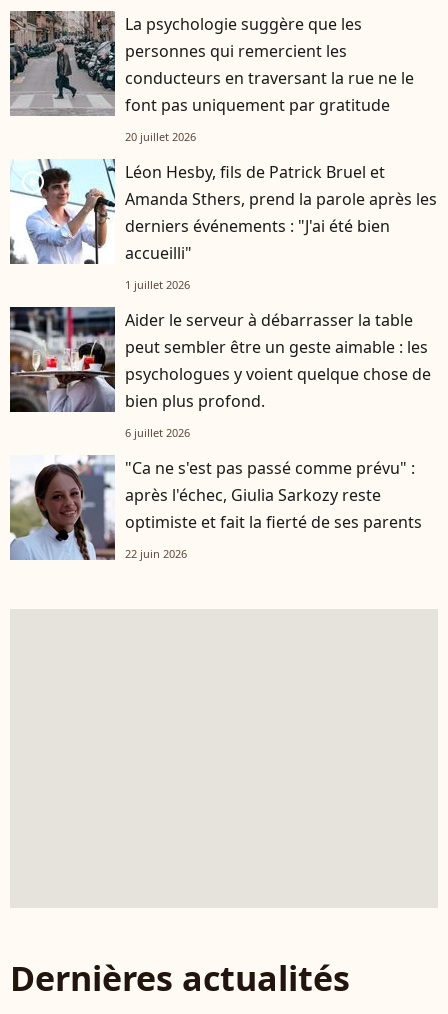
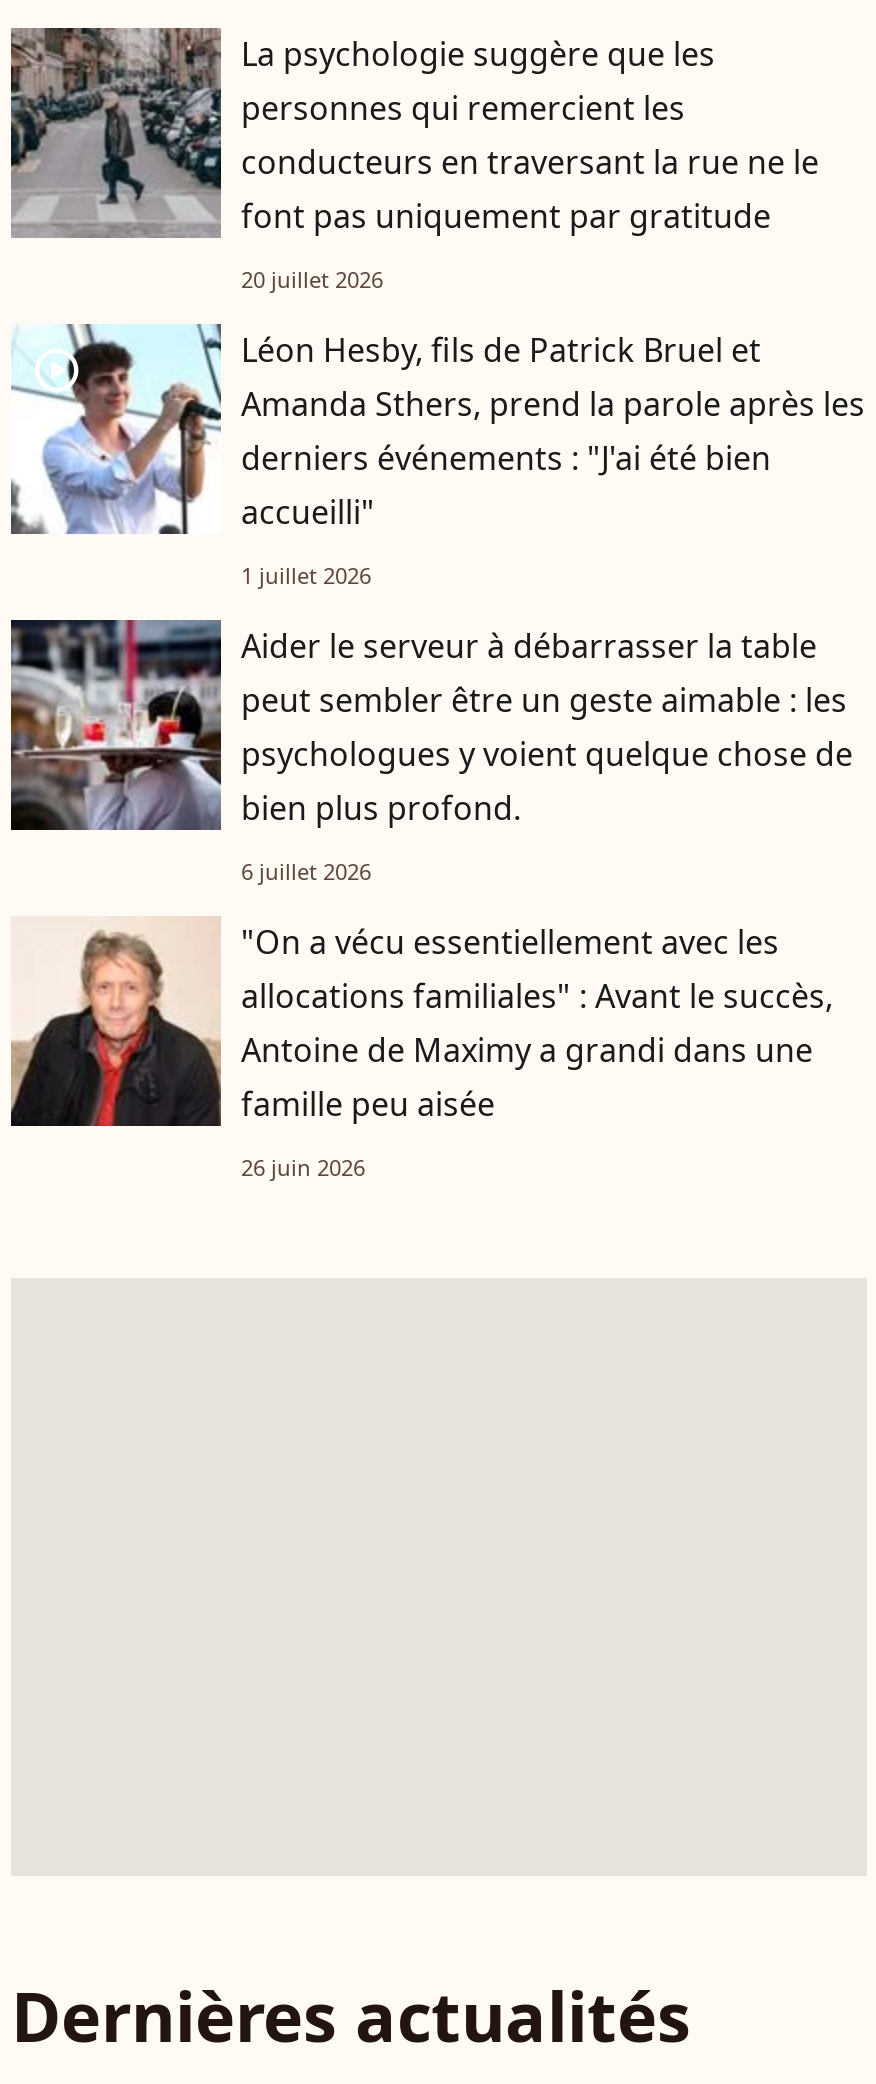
- [image]
- "Ca ne s'est pas passé comme prévu" :
- après l'échec, Giulia Sarkozy reste
- optimiste et fait la fierté de ses parents
+ [image]
+ "On a vécu essentiellement avec les
+ allocations familiales" : Avant le succès,
+ Antoine de Maximy a grandi dans une
+ famille peu aisée

- 22 juin 2026
+ 26 juin 2026
